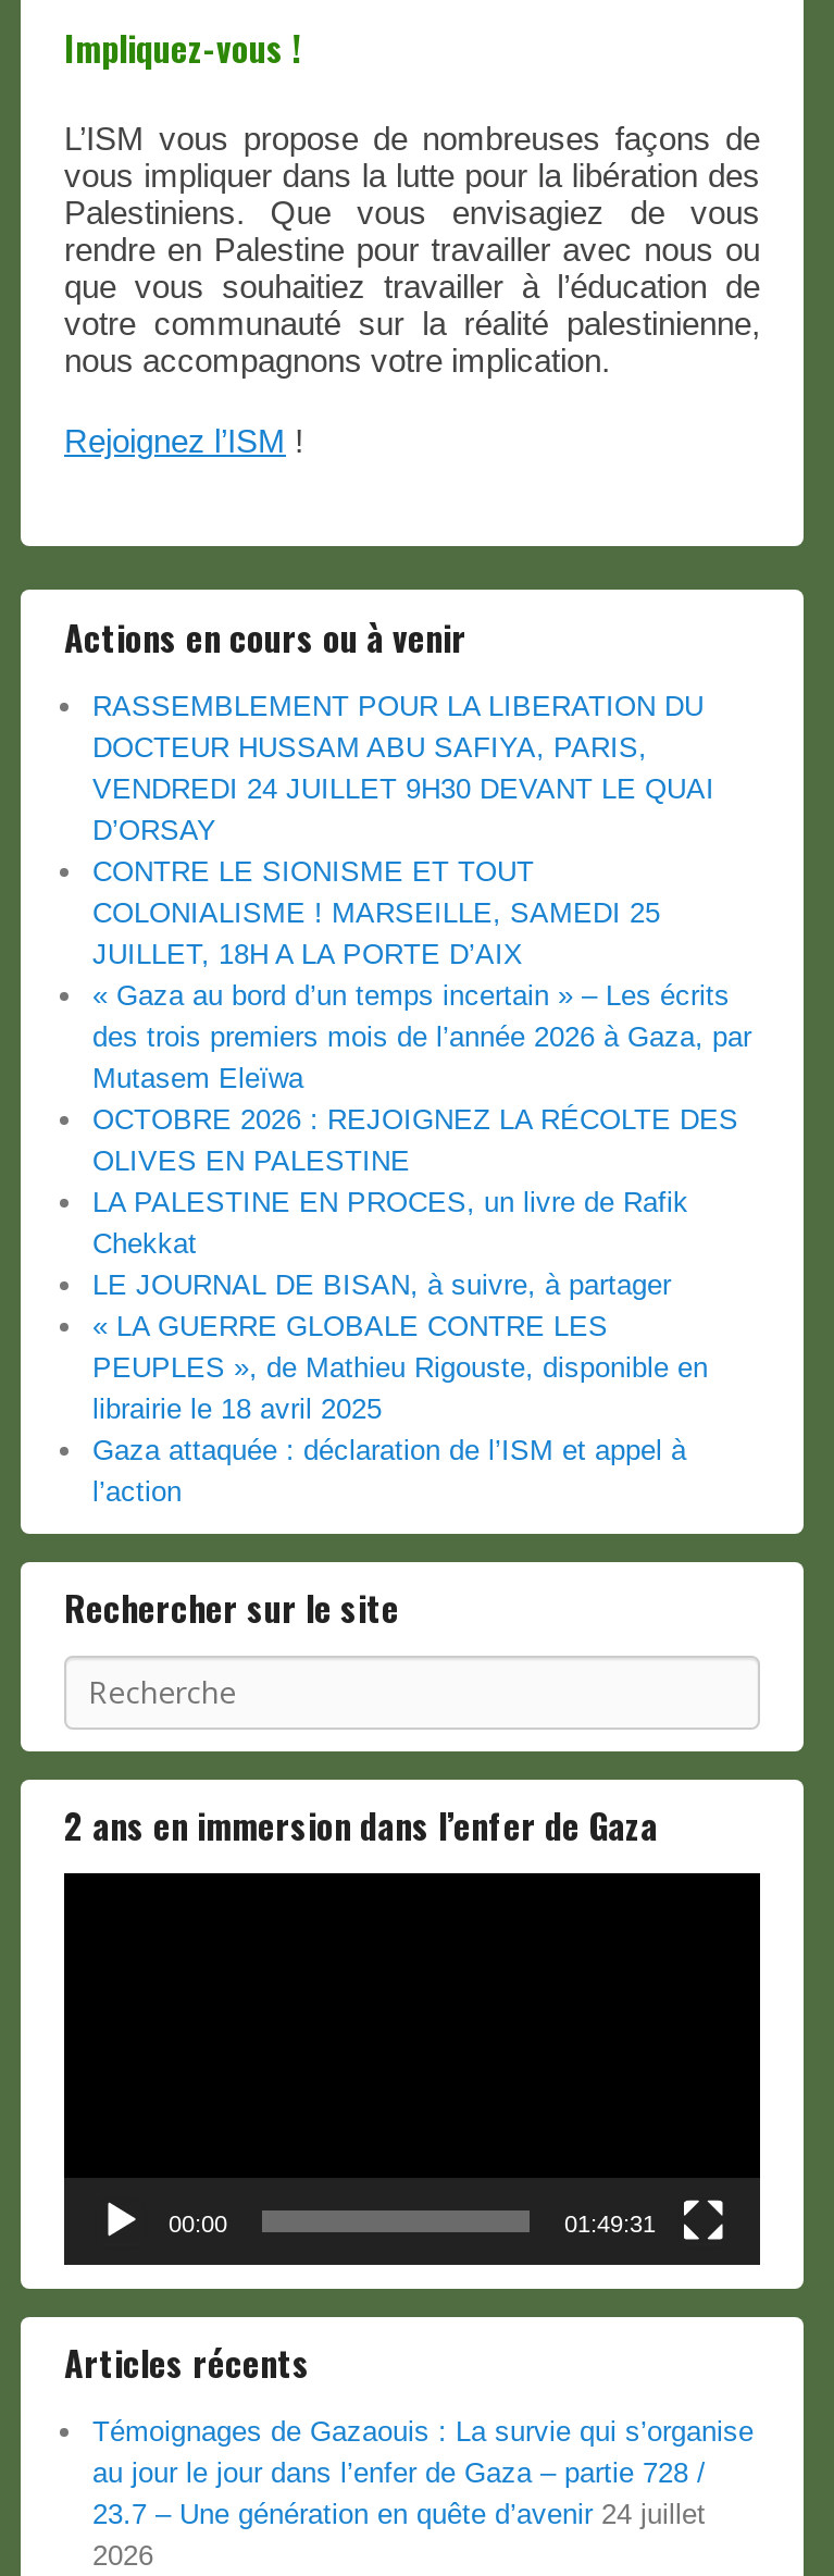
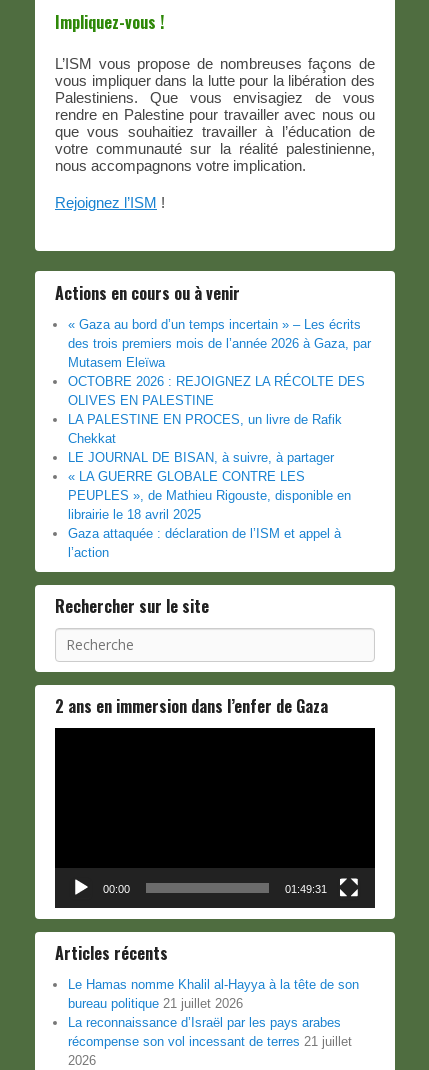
- RASSEMBLEMENT POUR LA LIBERATION DU
- DOCTEUR HUSSAM ABU SAFIYA, PARIS,
- VENDREDI 24 JUILLET 9H30 DEVANT LE QUAI
- D’ORSAY
- CONTRE LE SIONISME ET TOUT
- COLONIALISME ! MARSEILLE, SAMEDI 25
- JUILLET, 18H A LA PORTE D’AIX

moved up: « Gaza au bord d’un temps incertain » – Les écrits | des trois premiers mois de l’année 2026 à Gaza, par | Mutasem Eleïwa | ... | 01:49:31 | Articles récents

- Témoignages de Gazaouis : La survie qui s’organise
- au jour le jour dans l’enfer de Gaza – partie 728 /
- 23.7 – Une génération en quête d’avenir 24 juillet
+ Le Hamas nomme Khalil al-Hayya à la tête de son
+ bureau politique 21 juillet 2026
+ La reconnaissance d’Israël par les pays arabes
+ récompense son vol incessant de terres 21 juillet
